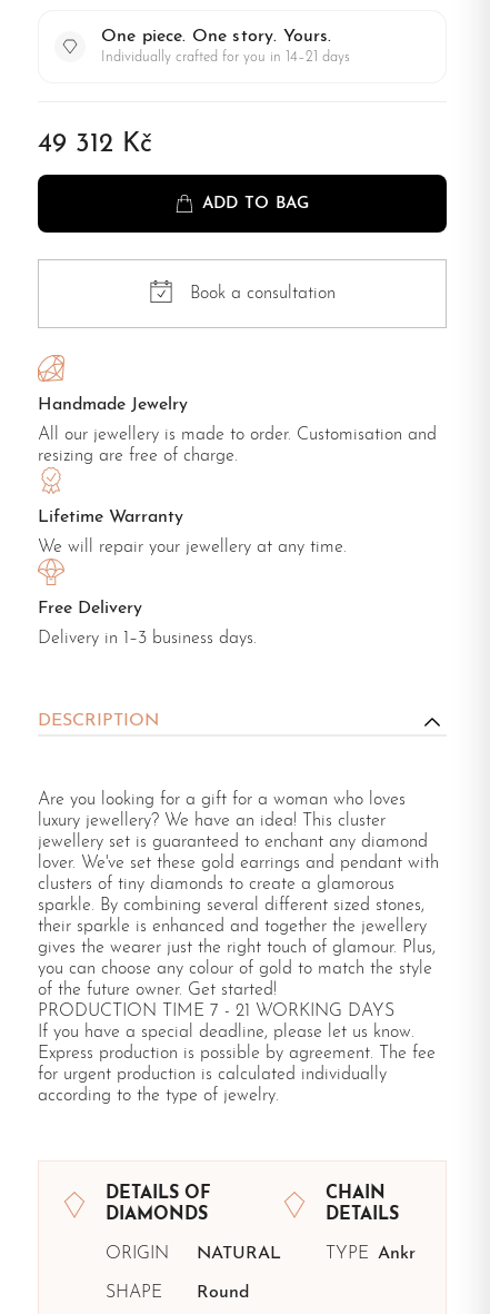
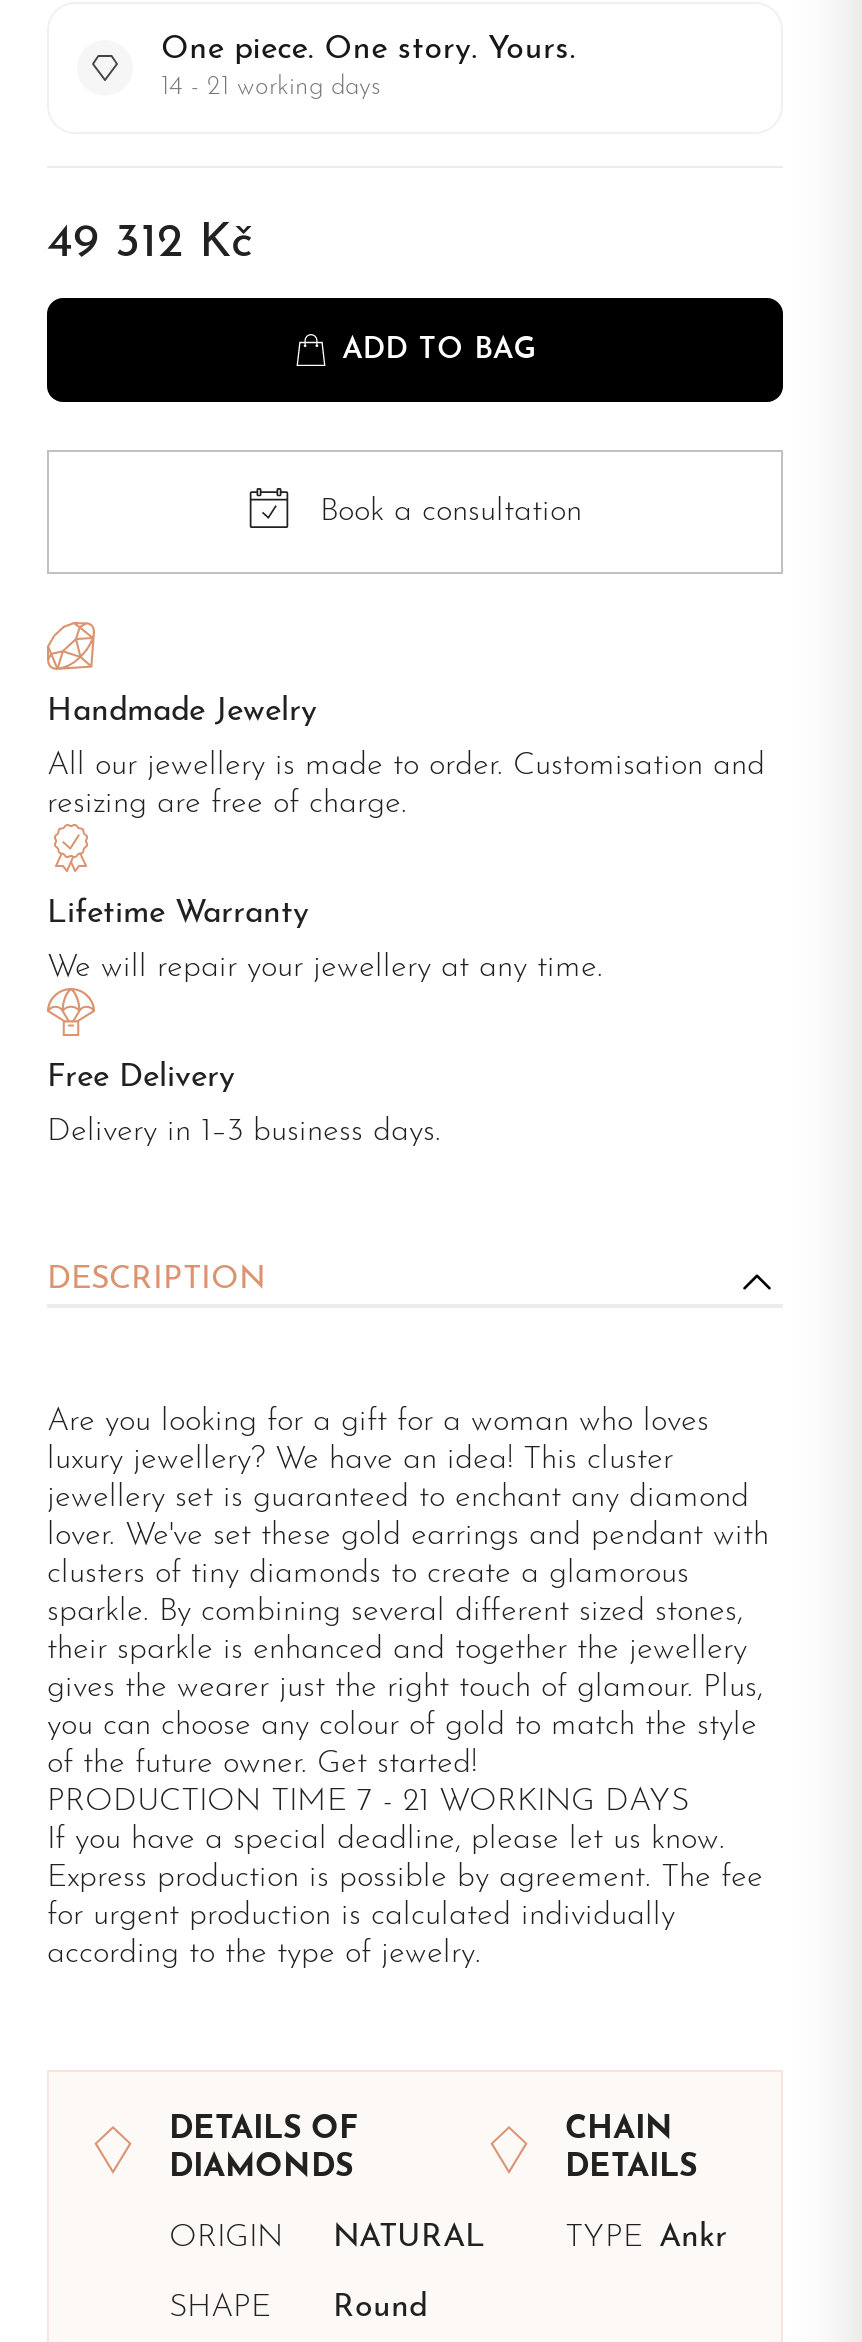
- Individually crafted for you in 14–21 days
+ 14 - 21 working days
